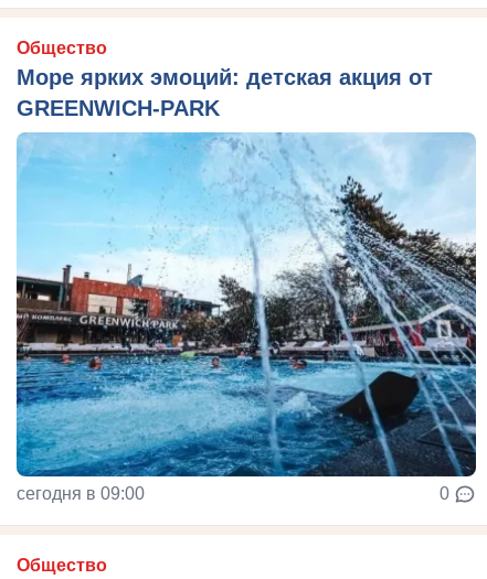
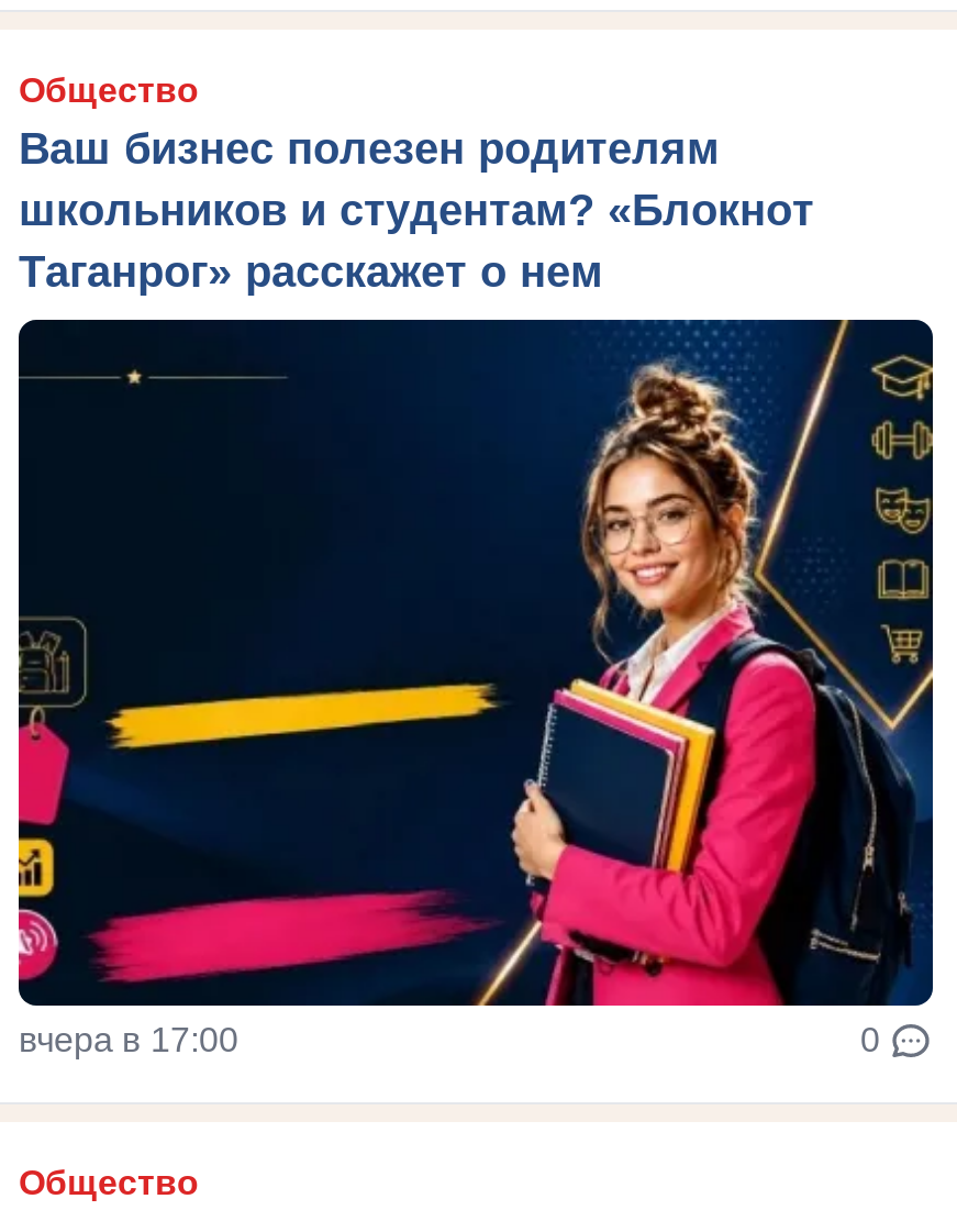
- Море ярких эмоций: детская акция от
- GREENWICH-PARK
+ Ваш бизнес полезен родителям
+ школьников и студентам? «Блокнот
+ Таганрог» расскажет о нем

- [image]
- сегодня в 09:00
+ [image]
+ вчера в 17:00
